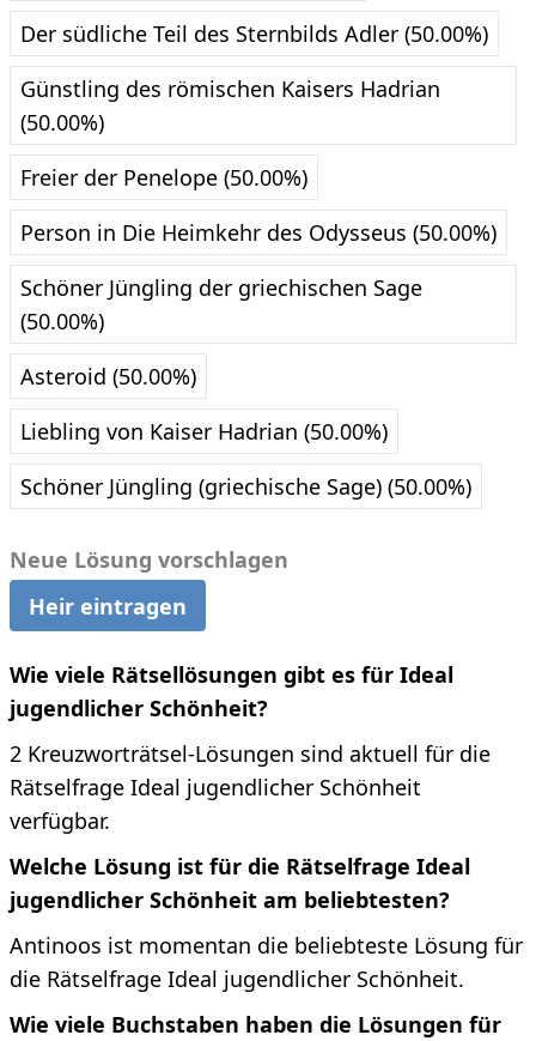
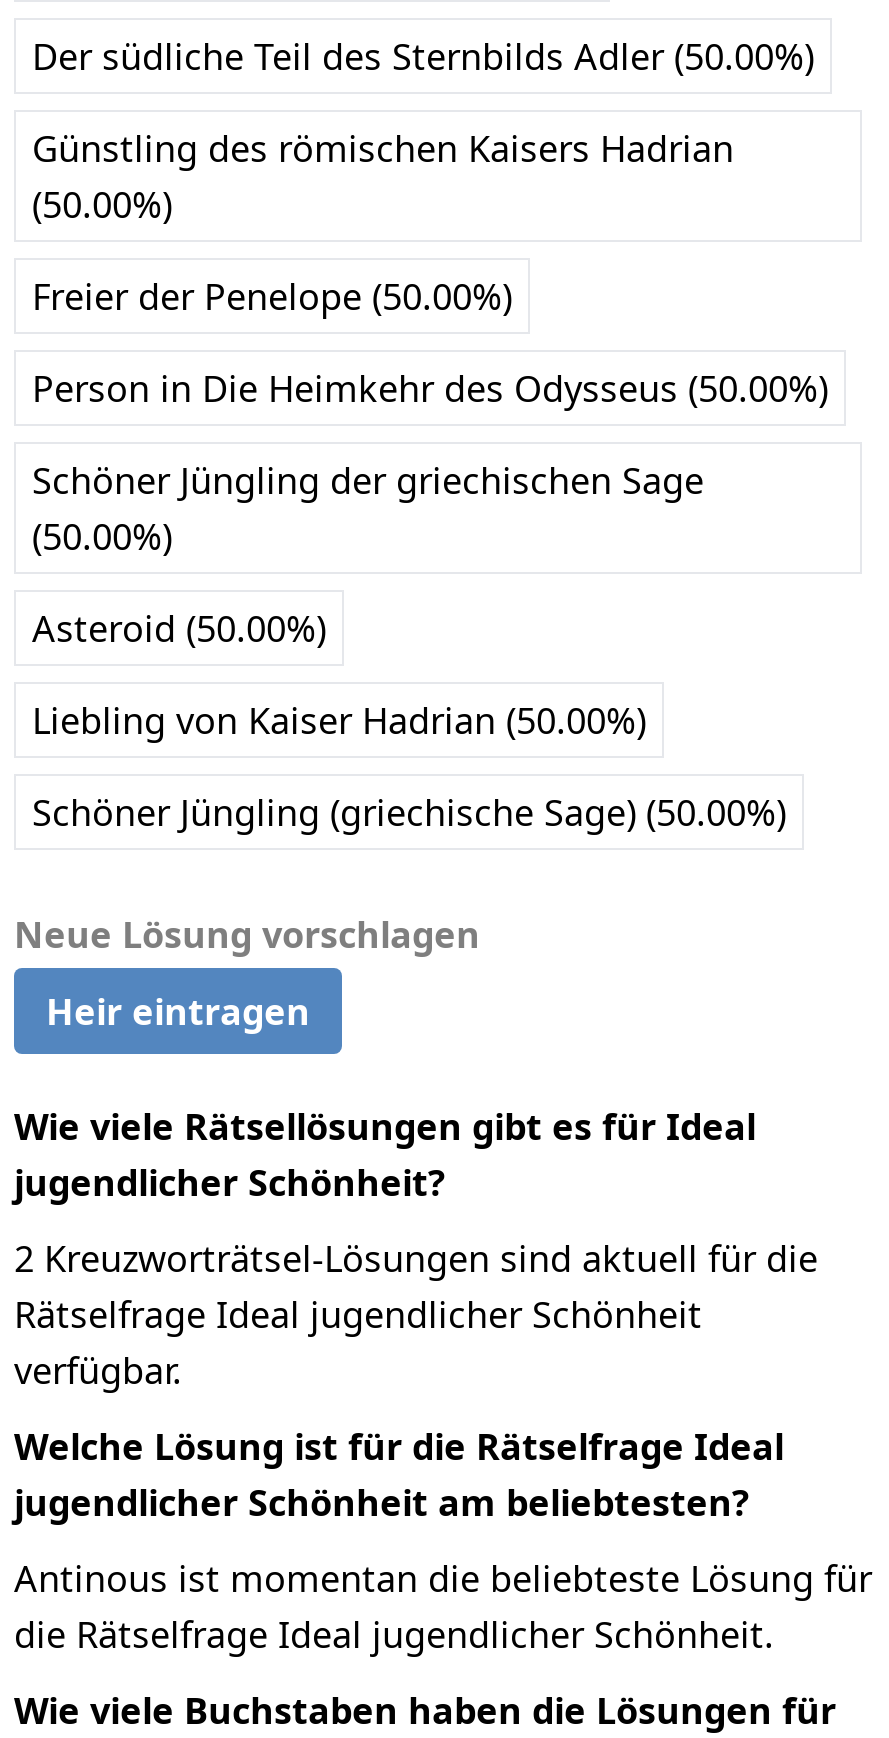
- Antinoos ist momentan die beliebteste Lösung für
+ Antinous ist momentan die beliebteste Lösung für
